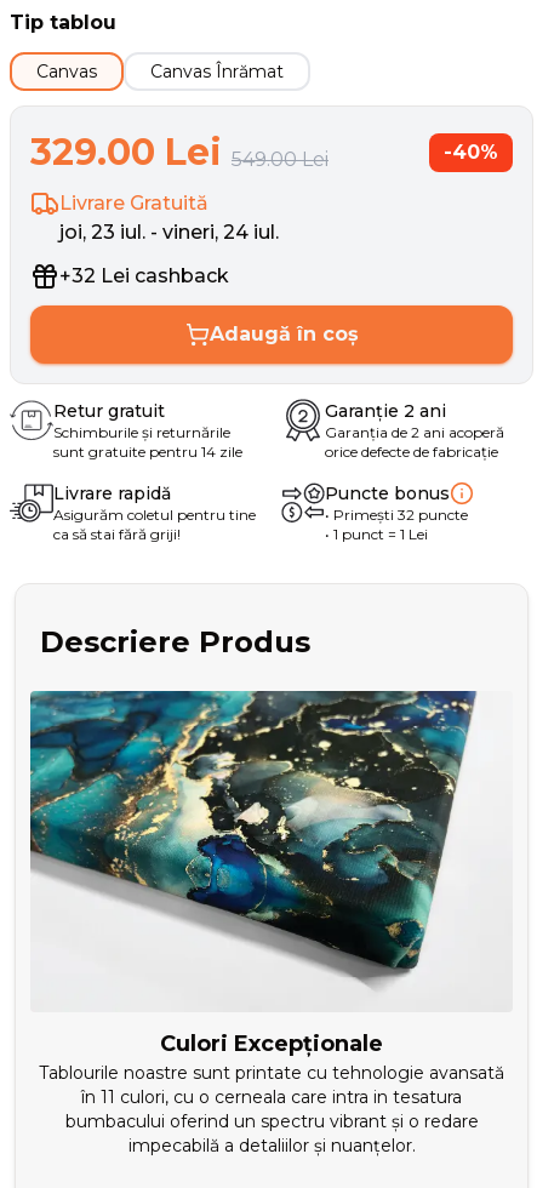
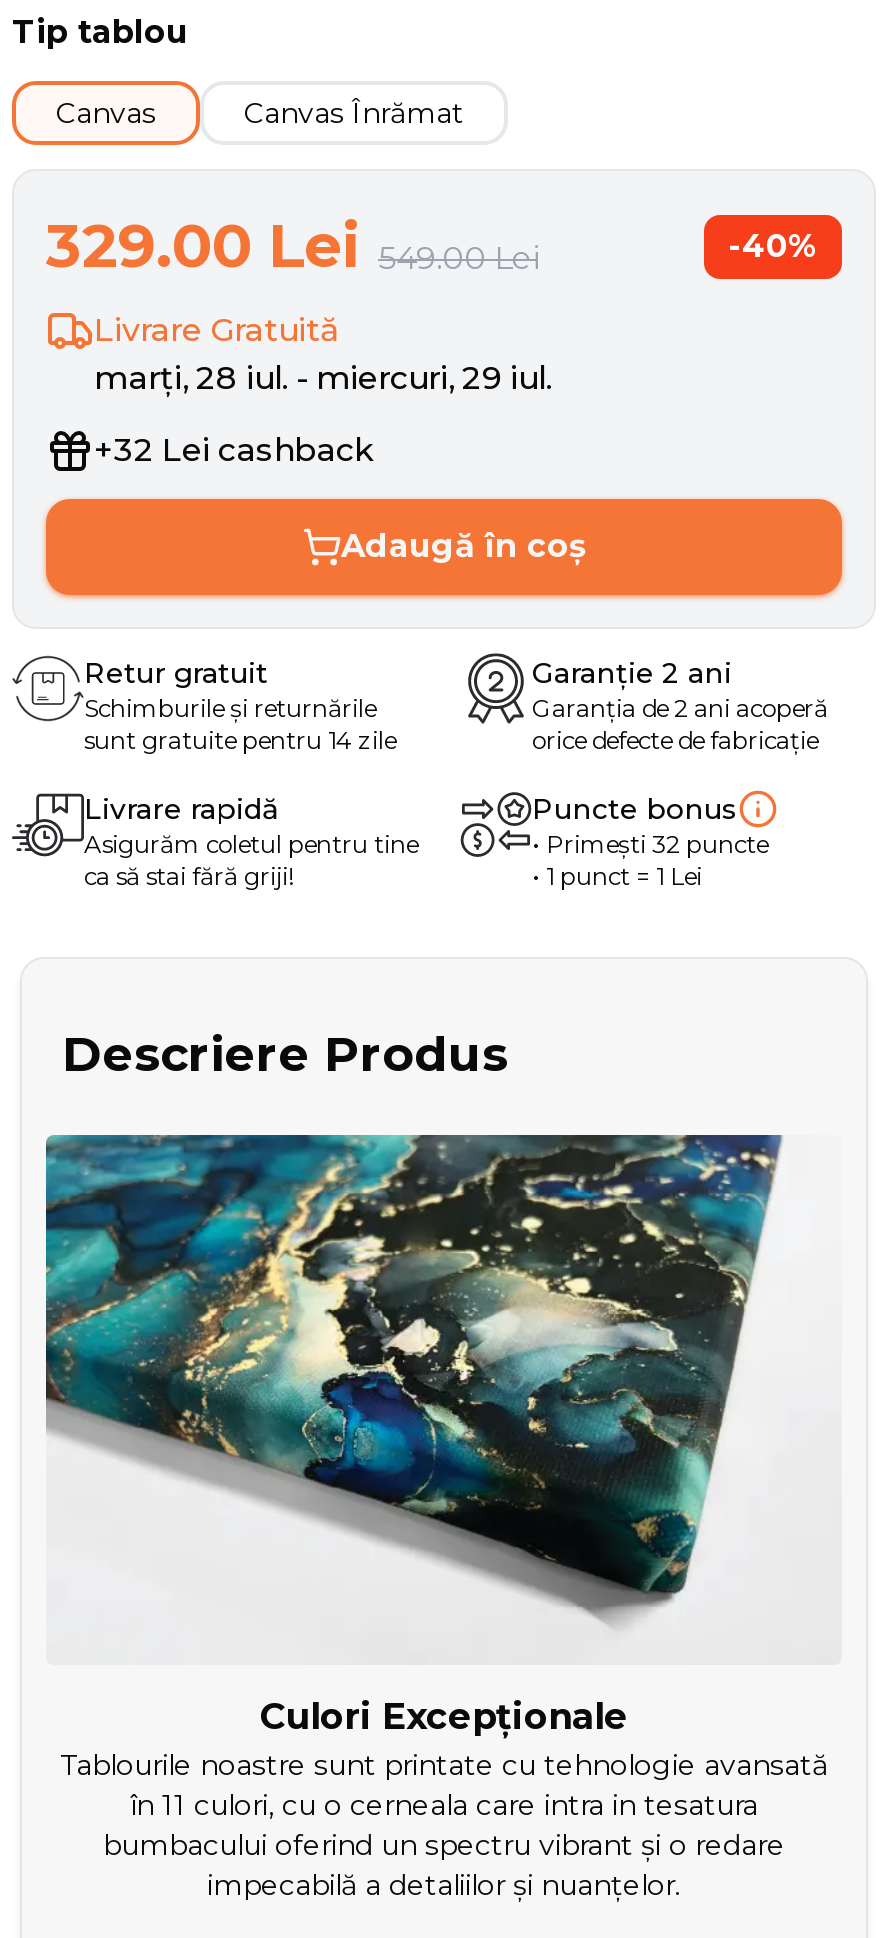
- joi, 23 iul. - vineri, 24 iul.
+ marți, 28 iul. - miercuri, 29 iul.
